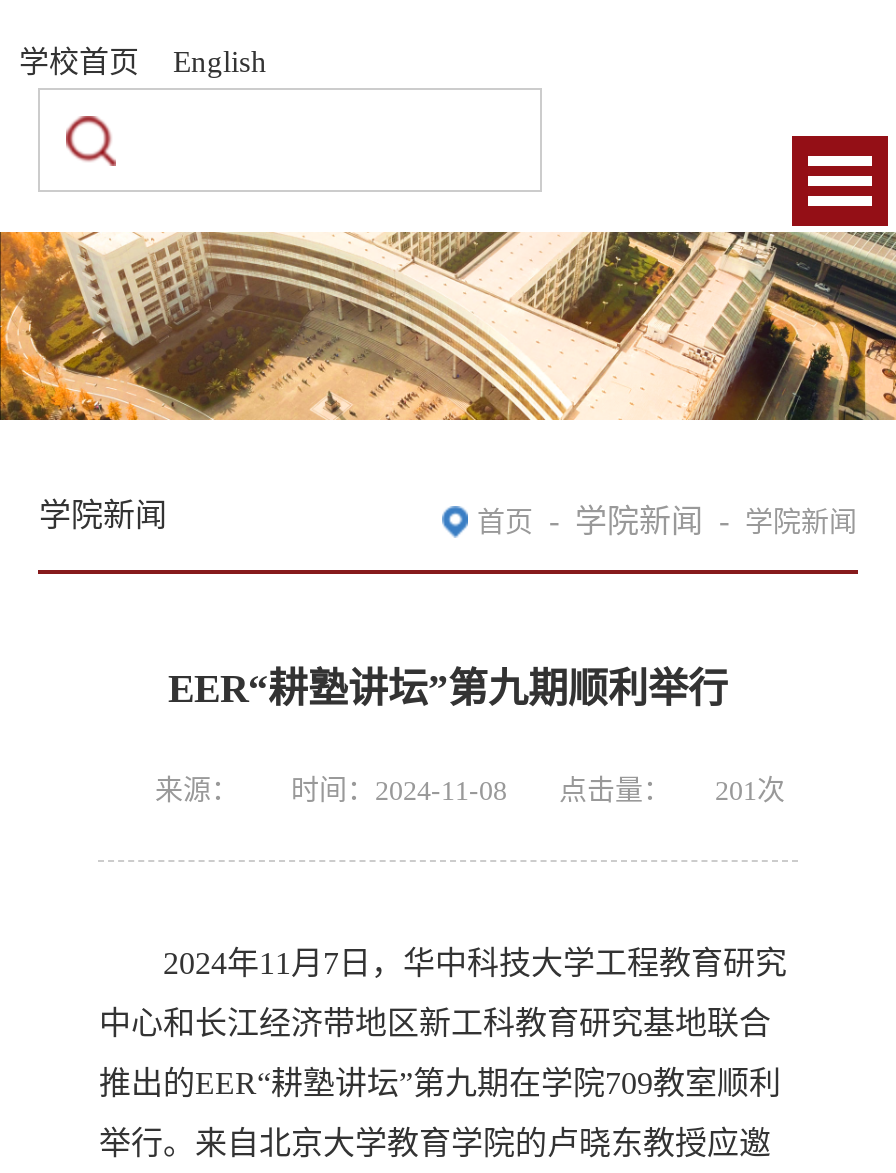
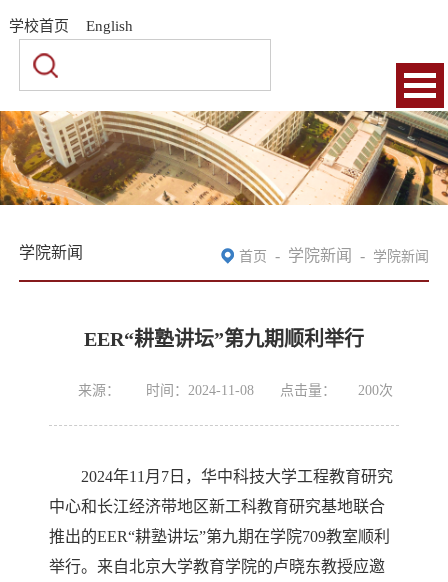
- 来源： 时间：2024-11-08 点击量： 201次
+ 来源： 时间：2024-11-08 点击量： 200次
